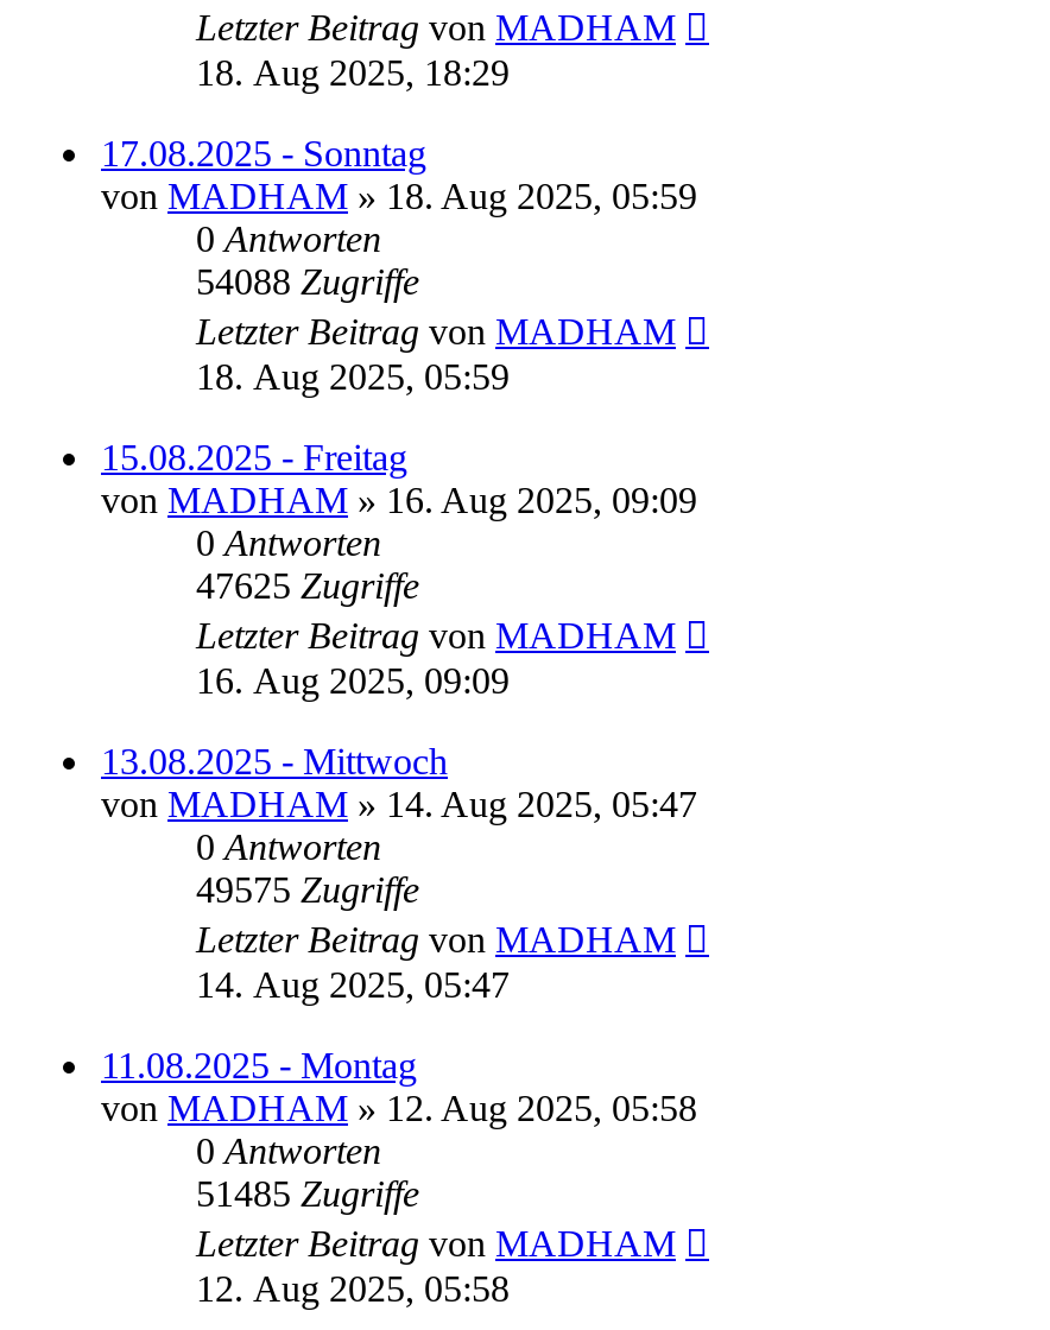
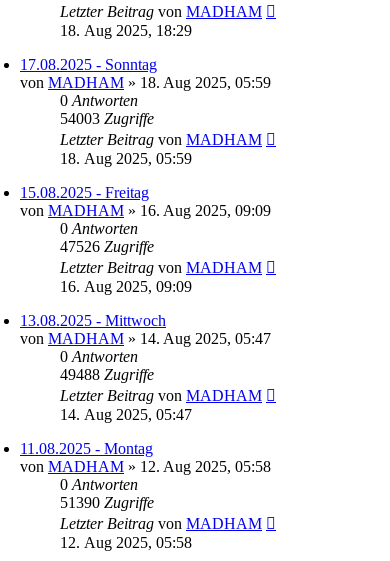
- 54088 Zugriffe
+ 54003 Zugriffe

- 47625 Zugriffe
+ 47526 Zugriffe

- 49575 Zugriffe
+ 49488 Zugriffe

- 51485 Zugriffe
+ 51390 Zugriffe
